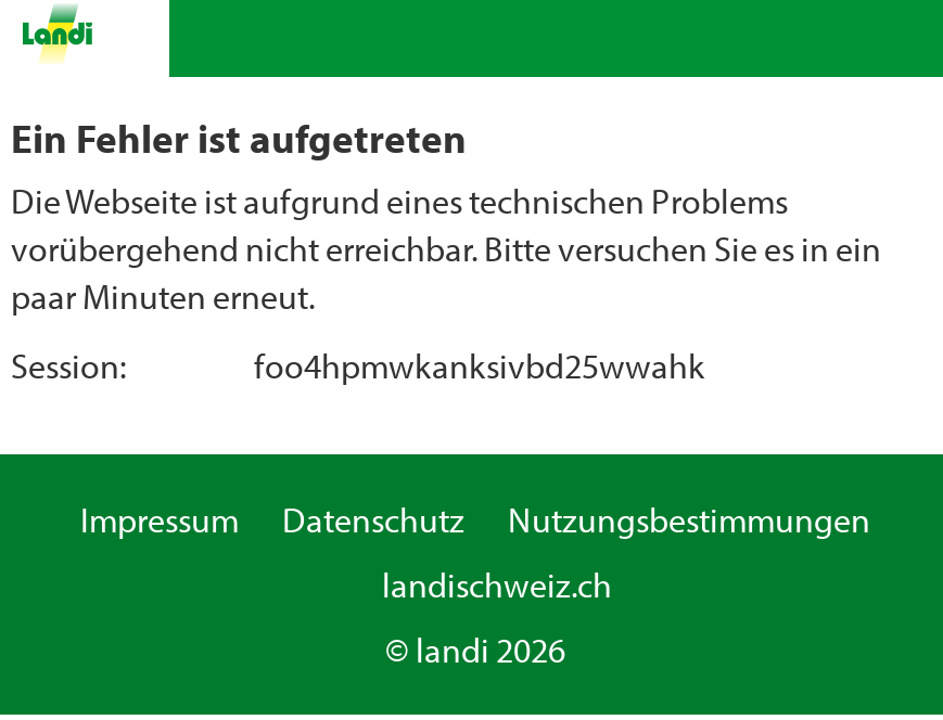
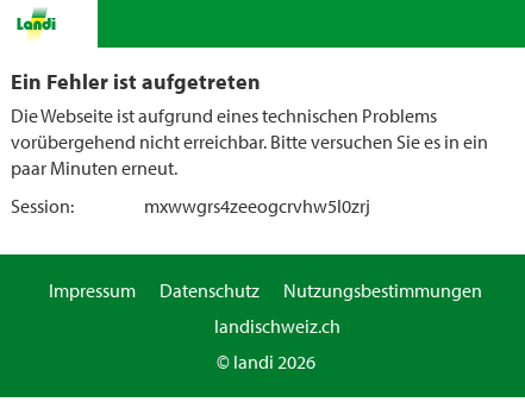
- foo4hpmwkanksivbd25wwahk
+ mxwwgrs4zeeogcrvhw5l0zrj
